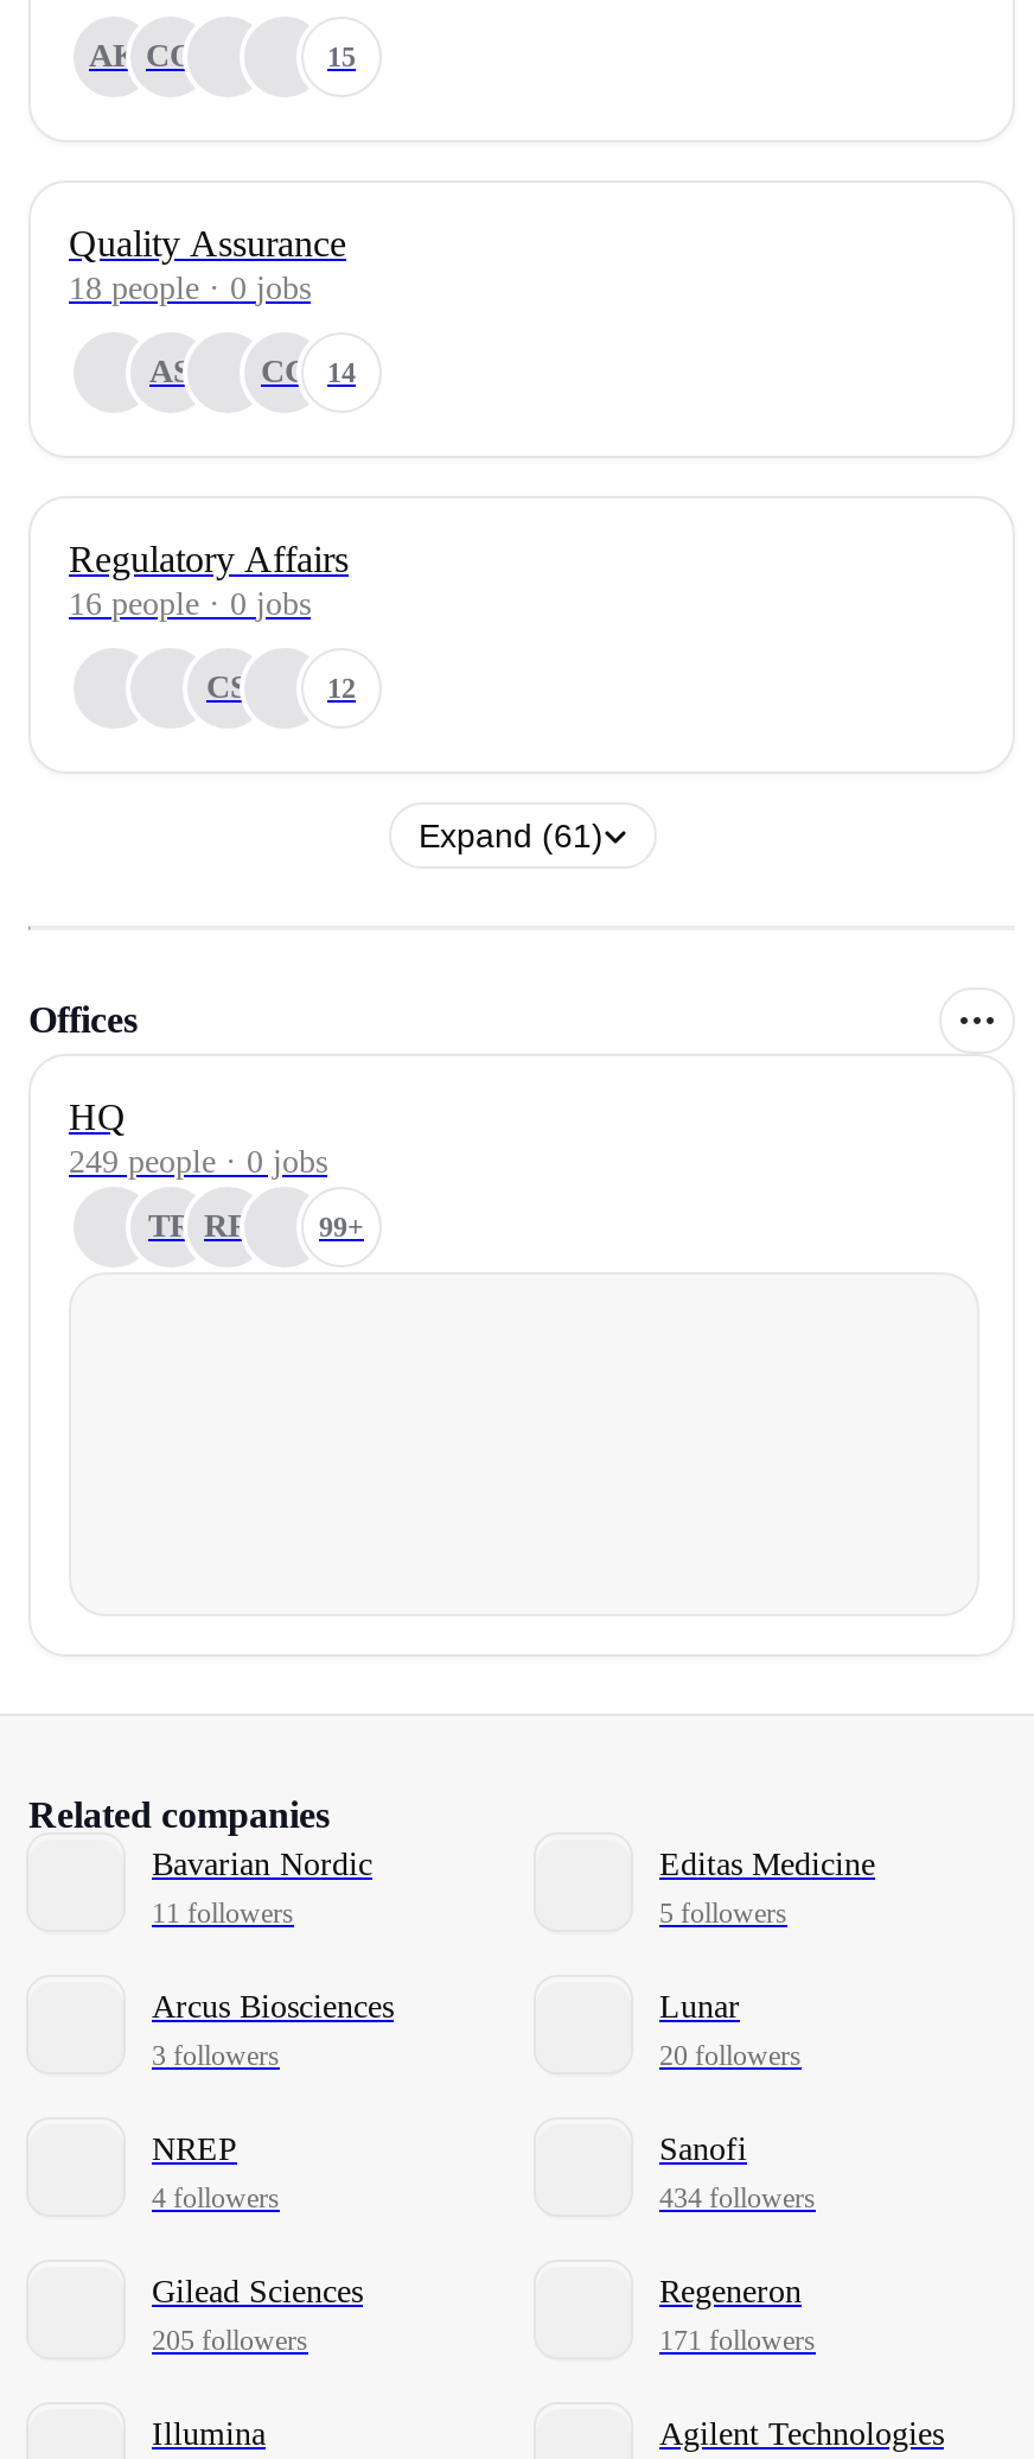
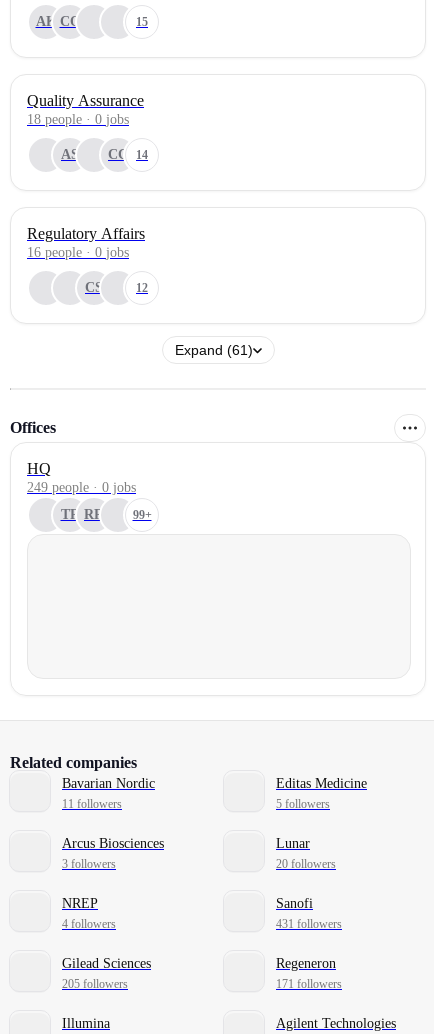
- 434 followers
+ 431 followers
